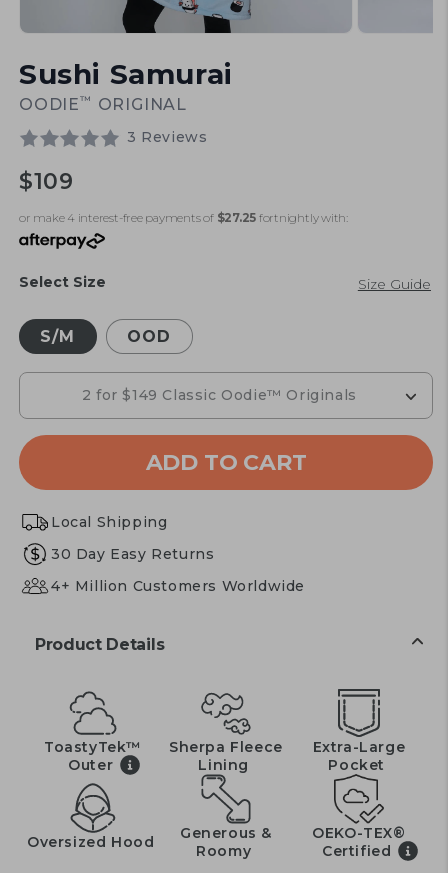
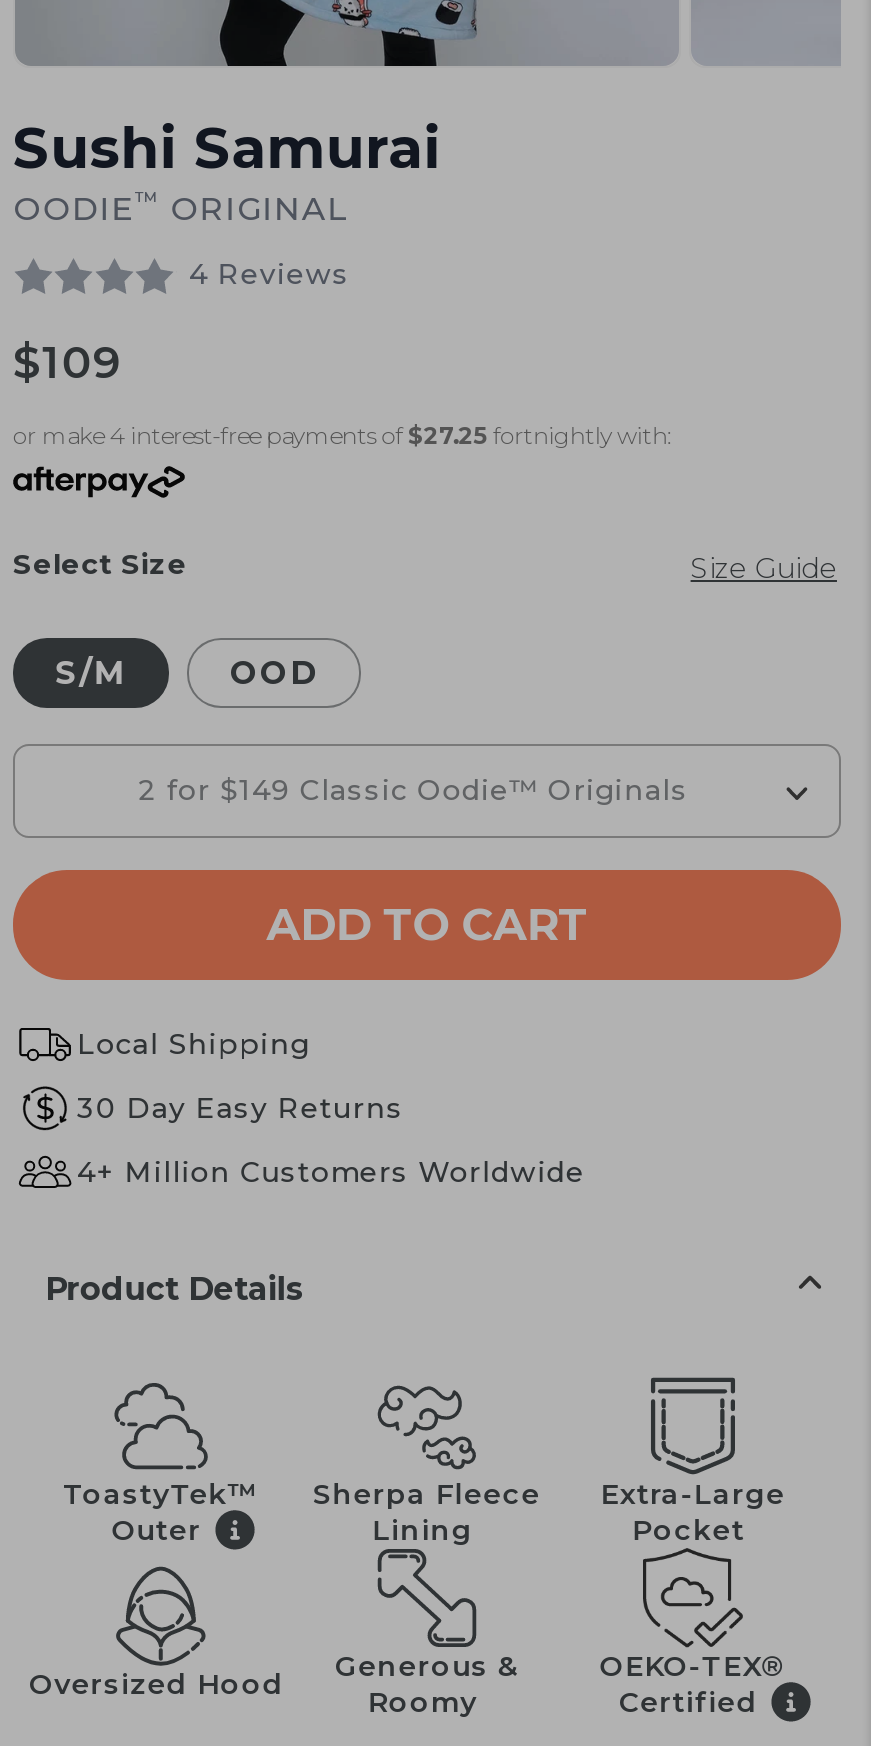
- 3 Reviews
+ 4 Reviews
